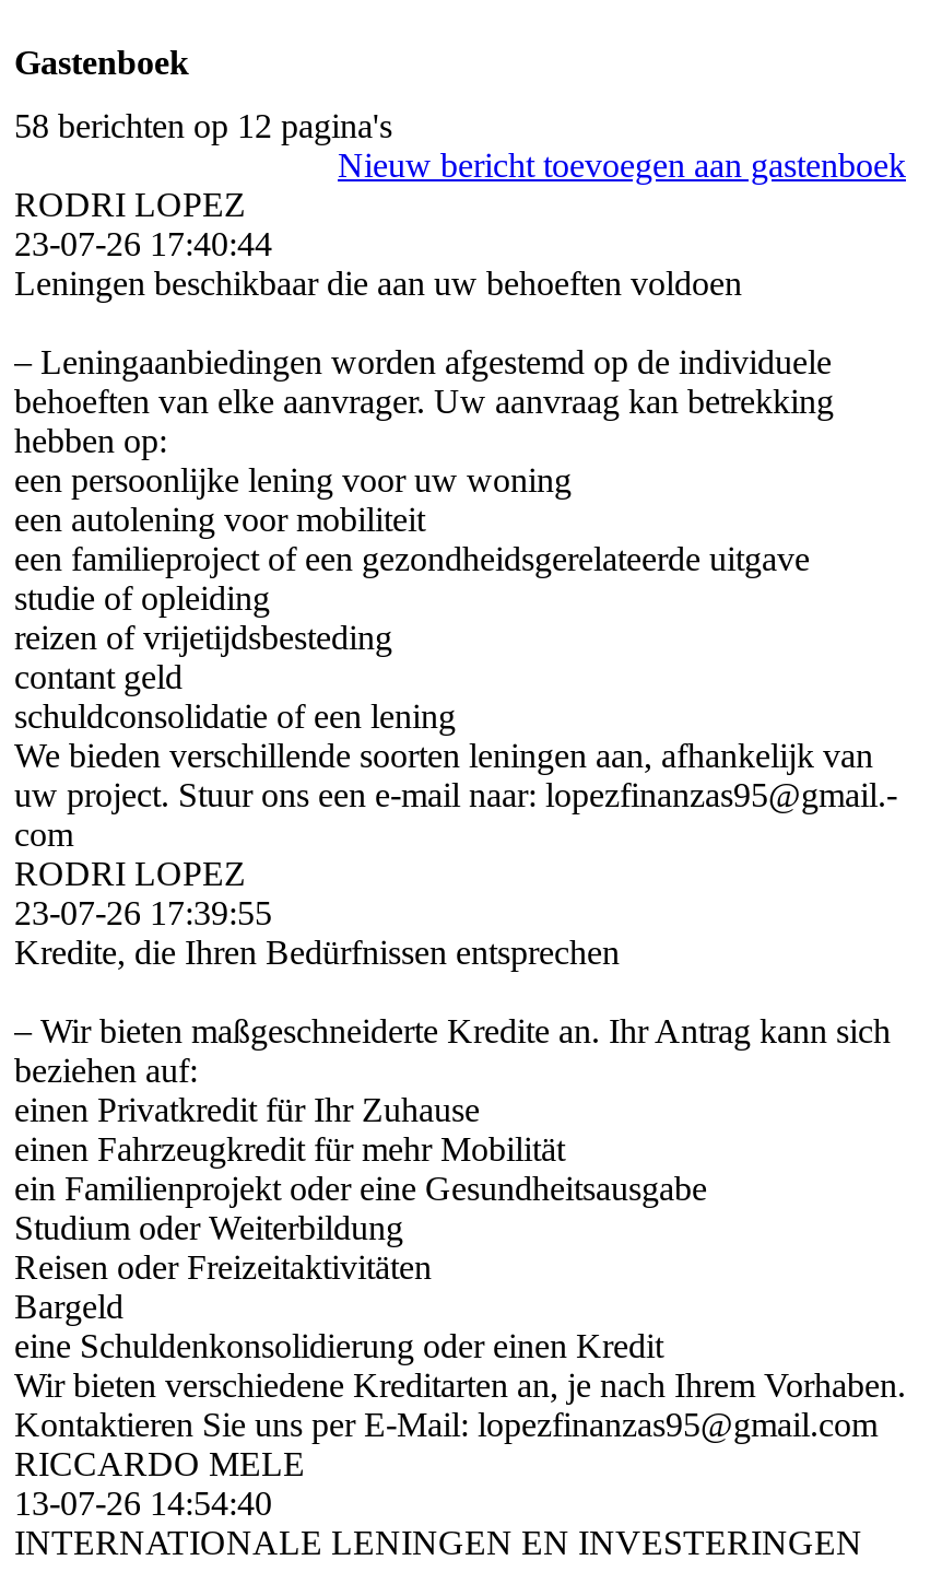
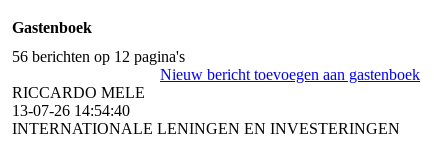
- 58 berichten op 12 pagina's
+ 56 berichten op 12 pagina's

- RODRI LOPEZ
- 23-07-26 17:40:44
- Leningen beschikbaar die aan uw behoeften voldoen
- – Leningaanbiedingen worden afgestemd op de individuele
- behoeften van elke aanvrager. Uw aanvraag kan betrekking
- hebben op:
- een persoonlijke lening voor uw woning
- een autolening voor mobiliteit
- een familieproject of een gezondheidsgerelateerde uitgave
- studie of opleiding
- reizen of vrijetijdsbesteding
- contant geld
- schuldconsolidatie of een lening
- We bieden verschillende soorten leningen aan, afhankelijk van
- uw project. Stuur ons een e-mail naar: lopezfinanzas95@gmail.
- com
- RODRI LOPEZ
- 23-07-26 17:39:55
- Kredite, die Ihren Bedürfnissen entsprechen
- – Wir bieten maßgeschneiderte Kredite an. Ihr Antrag kann sich
- beziehen auf:
- einen Privatkredit für Ihr Zuhause
- einen Fahrzeugkredit für mehr Mobilität
- ein Familienprojekt oder eine Gesundheitsausgabe
- Studium oder Weiterbildung
- Reisen oder Freizeitaktivitäten
- Bargeld
- eine Schuldenkonsolidierung oder einen Kredit
- Wir bieten verschiedene Kreditarten an, je nach Ihrem Vorhaben.
- Kontaktieren Sie uns per E-Mail: lopezfinanzas95@gmail.com
